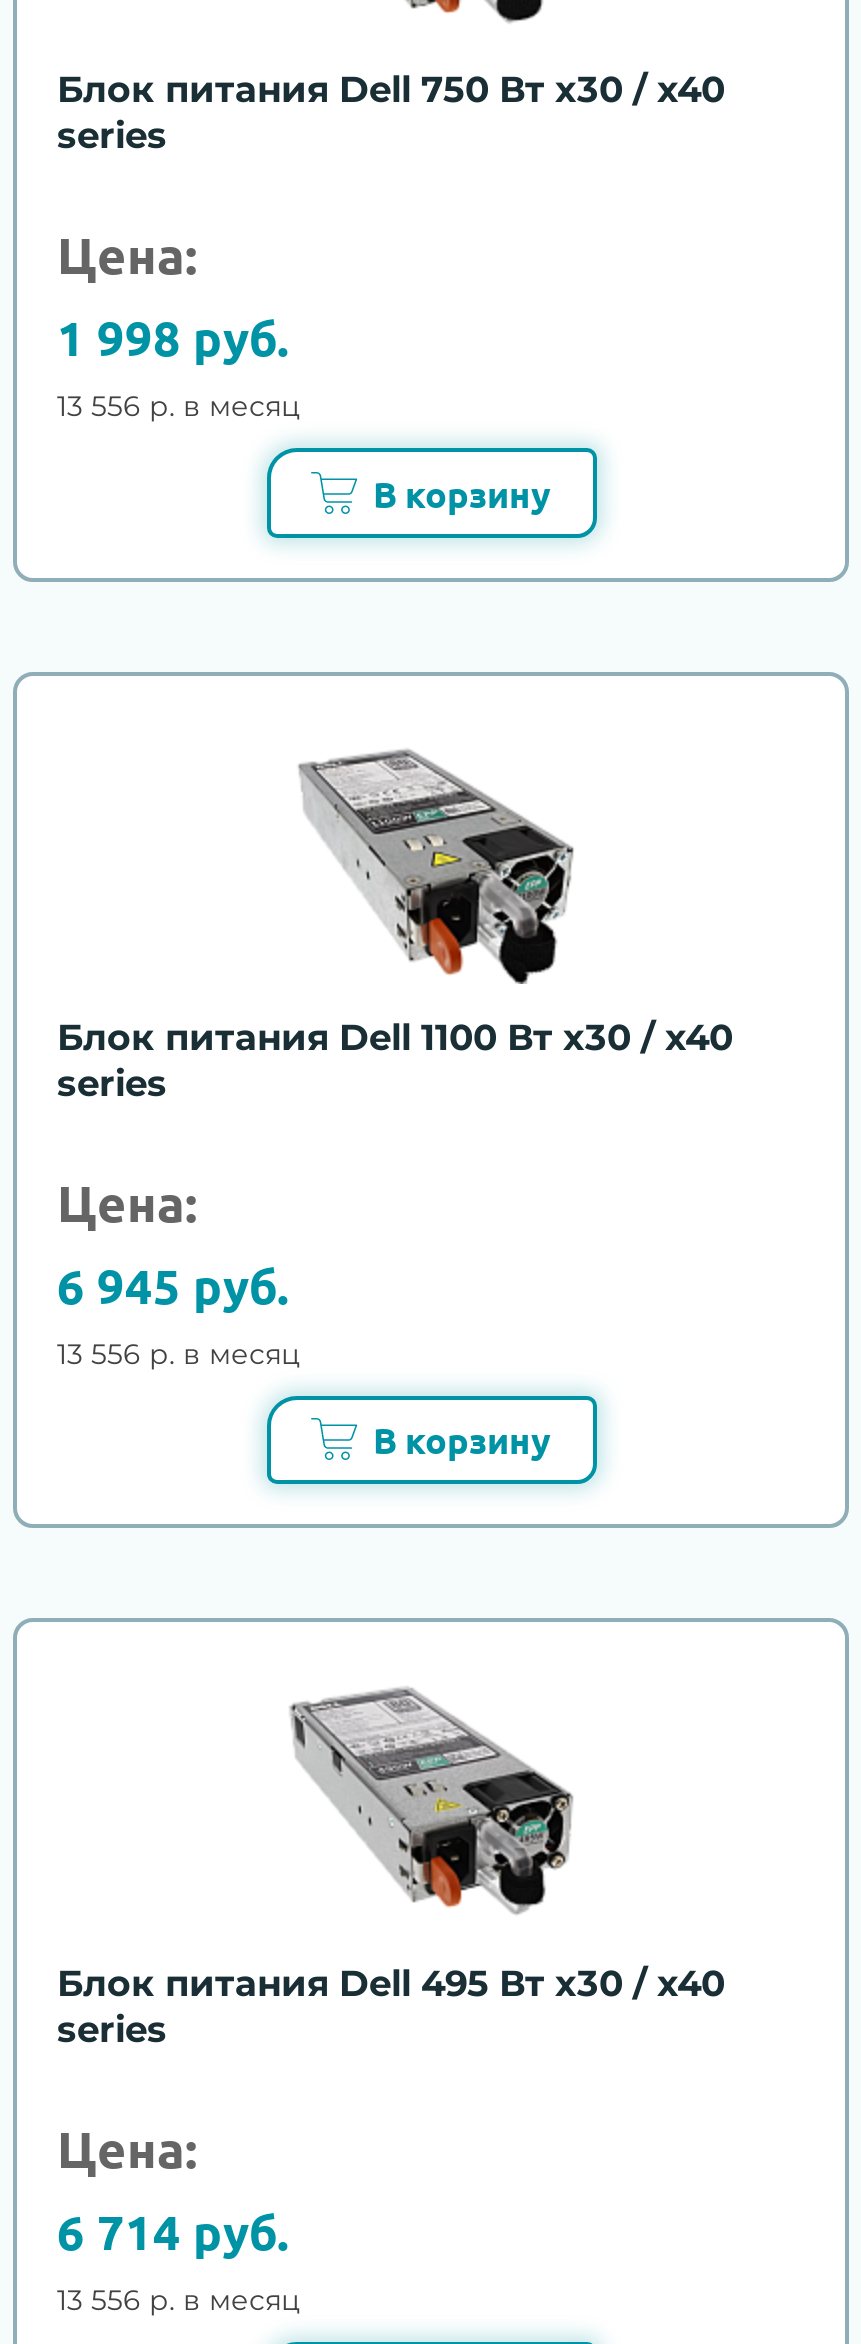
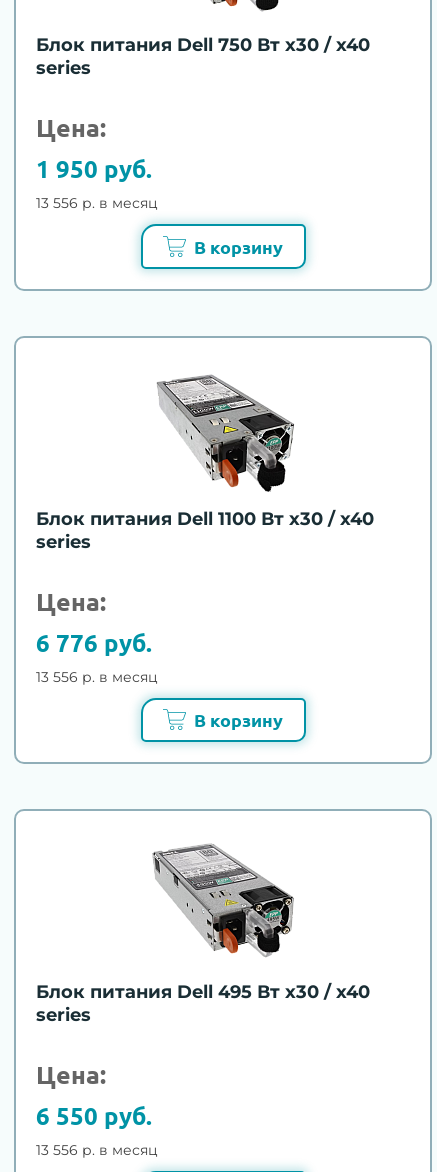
- 1 998 руб.
+ 1 950 руб.

- 6 945 руб.
+ 6 776 руб.

- 6 714 руб.
+ 6 550 руб.
